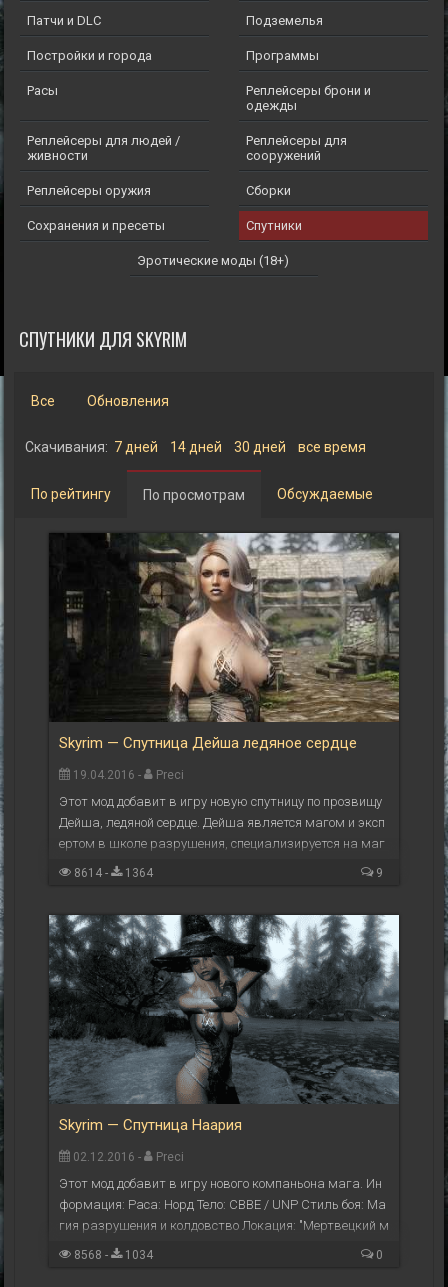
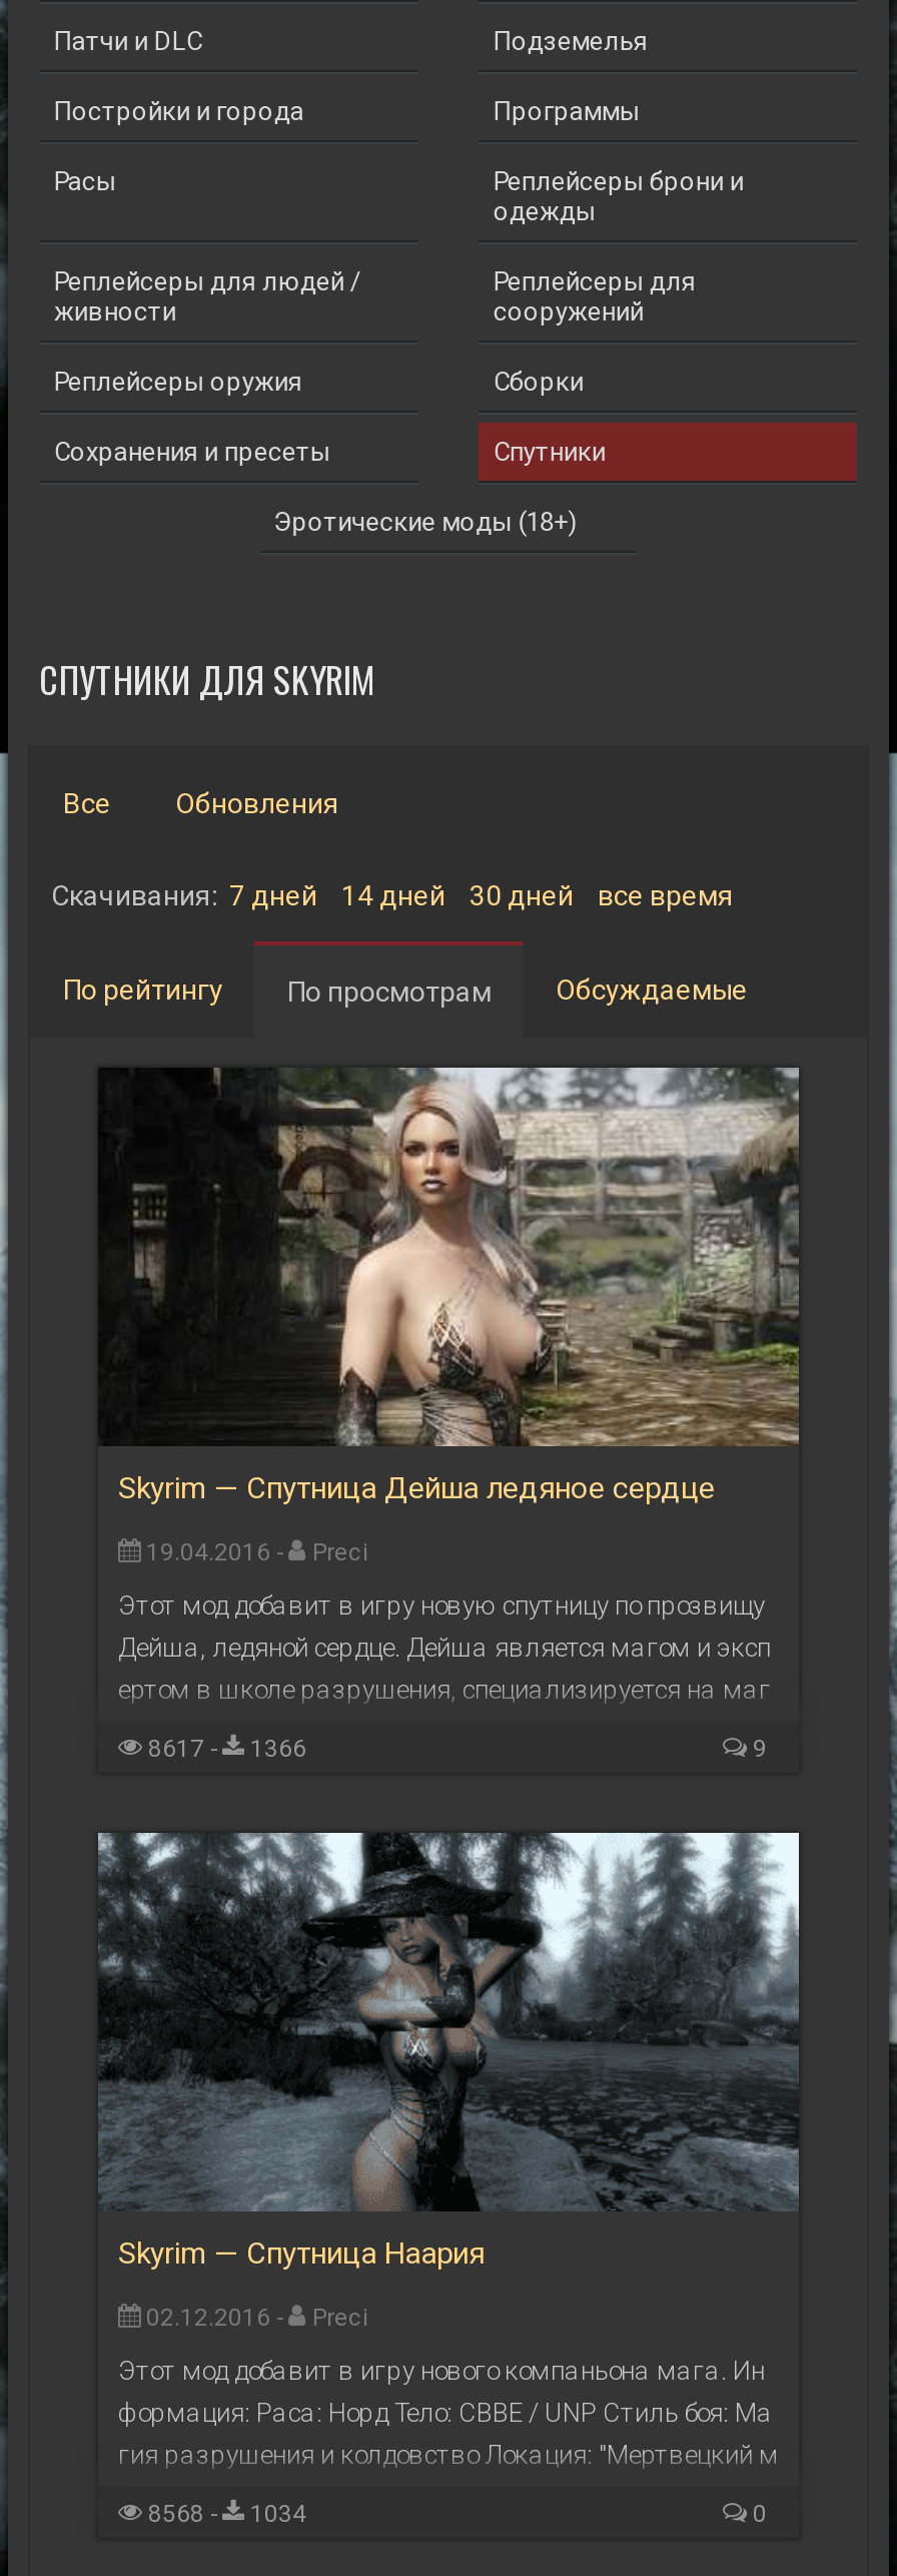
- 8614 -
+ 8617 -

- 1364
+ 1366
